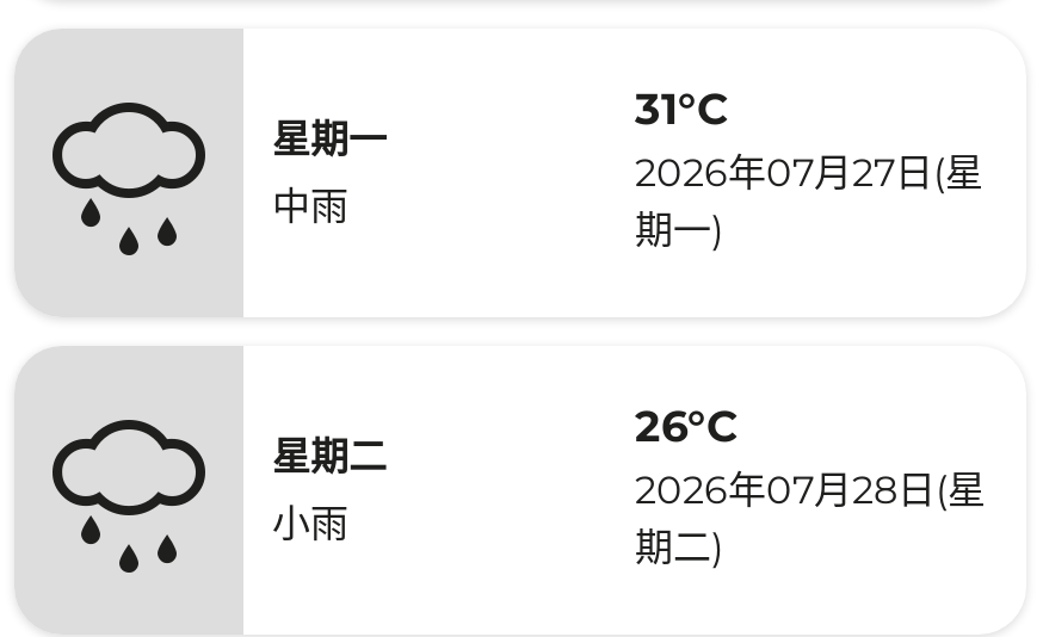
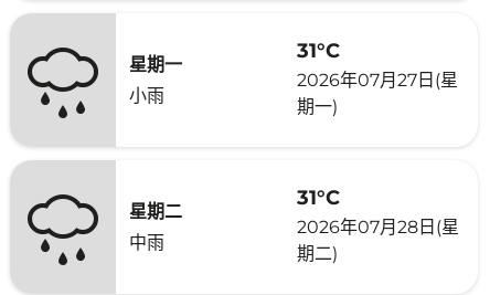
moved down: 中雨

- 26°C
+ 31°C

moved up: 小雨
